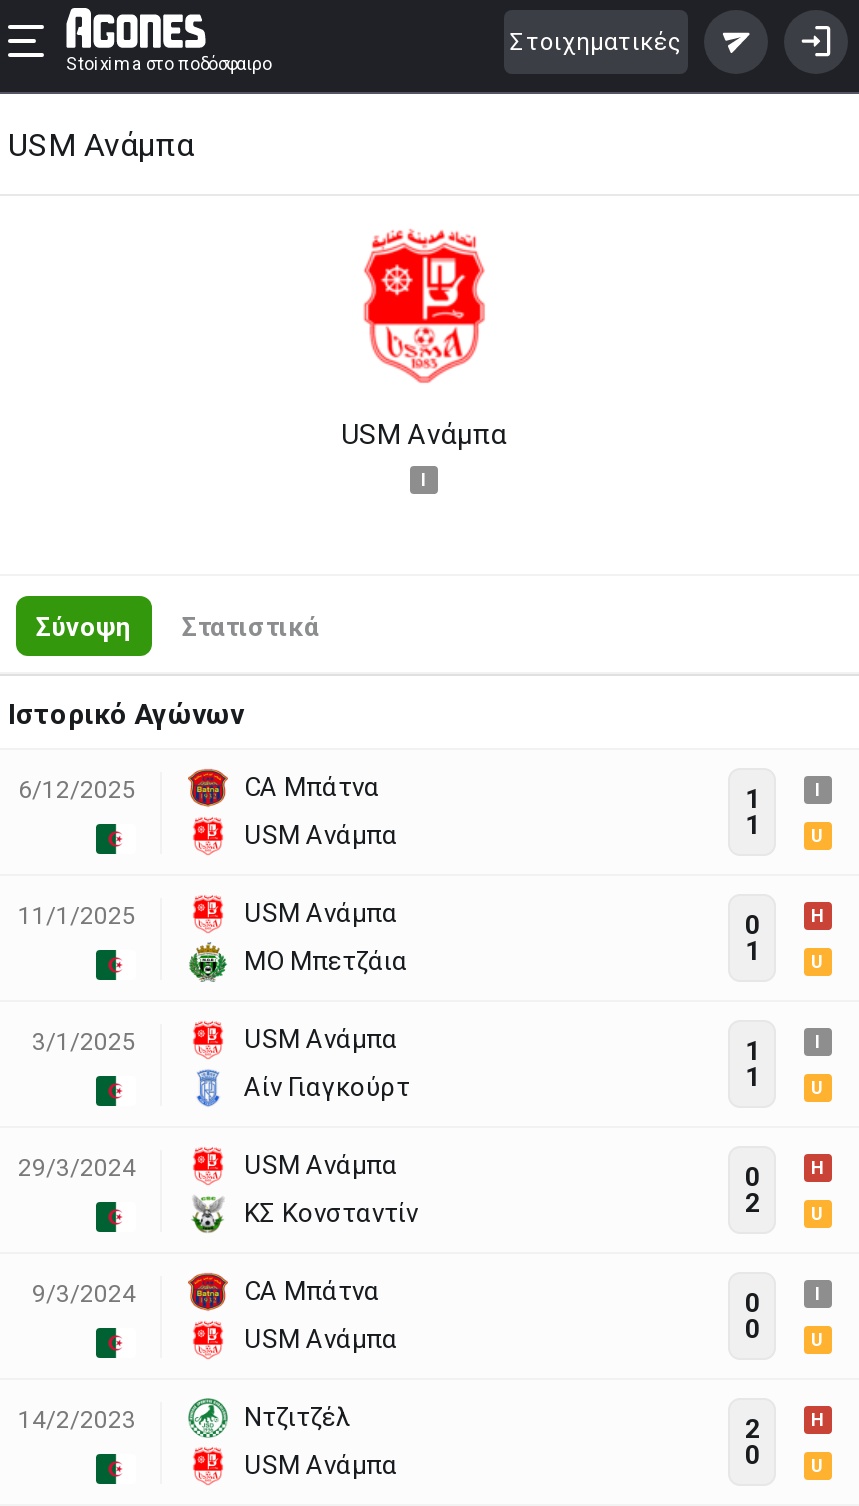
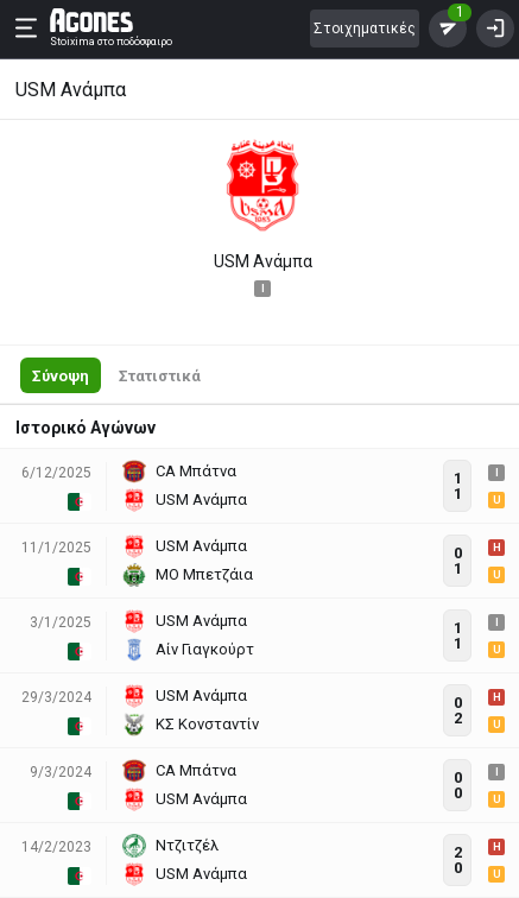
+ 1
